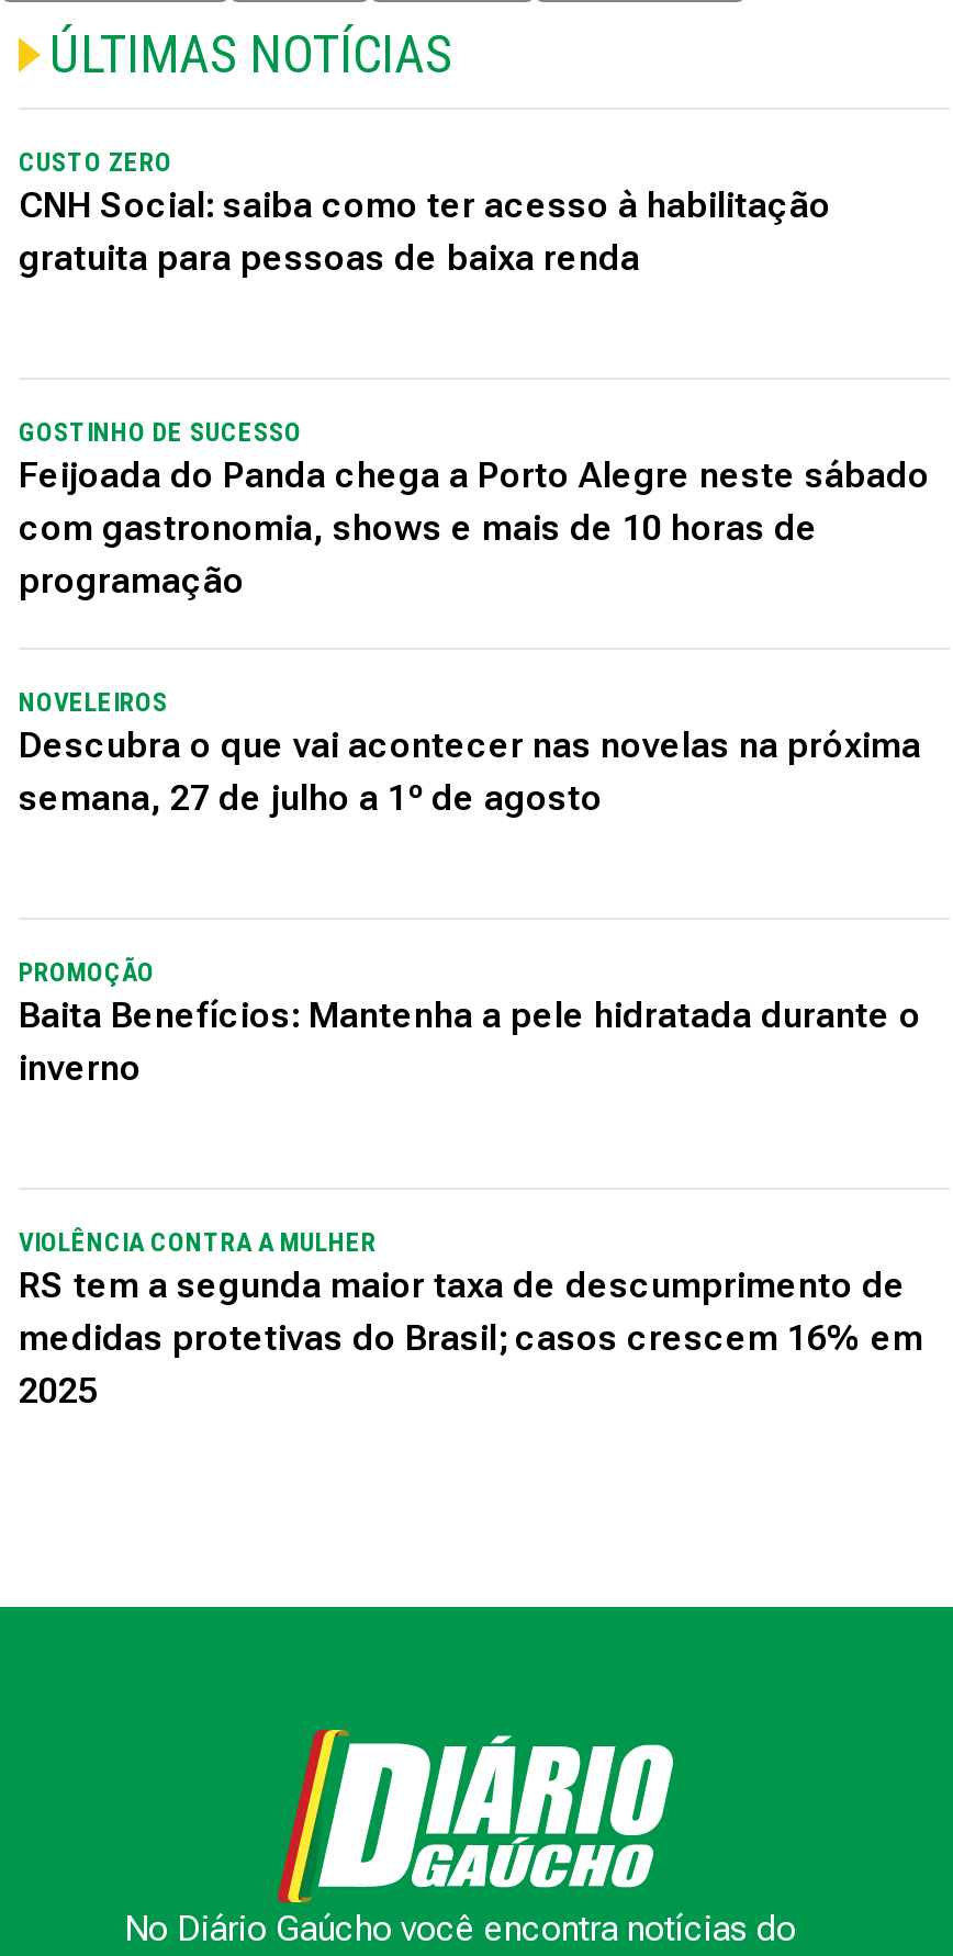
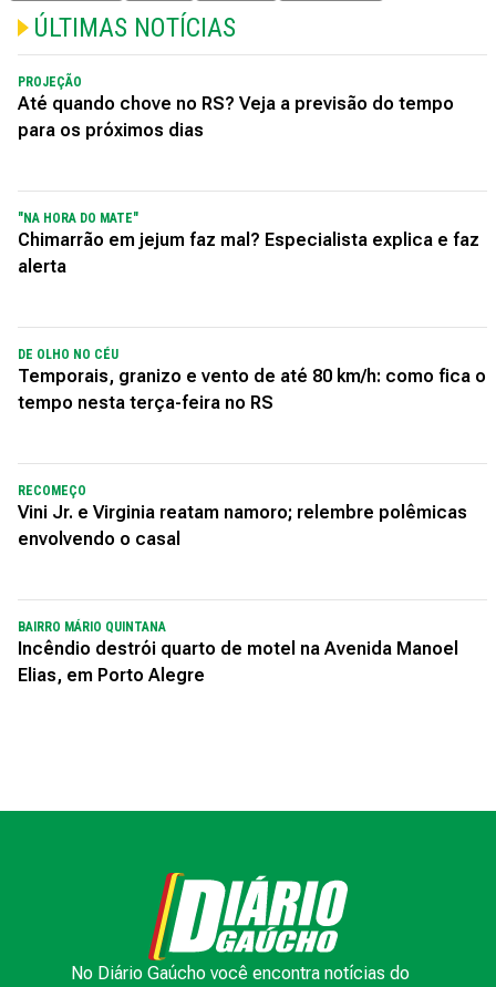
- CUSTO ZERO
- CNH Social: saiba como ter acesso à habilitação
- gratuita para pessoas de baixa renda
+ PROJEÇÃO
+ Até quando chove no RS? Veja a previsão do tempo
+ para os próximos dias

- GOSTINHO DE SUCESSO
- Feijoada do Panda chega a Porto Alegre neste sábado
- com gastronomia, shows e mais de 10 horas de
- programação
+ "NA HORA DO MATE"
+ Chimarrão em jejum faz mal? Especialista explica e faz
+ alerta

- NOVELEIROS
- Descubra o que vai acontecer nas novelas na próxima
- semana, 27 de julho a 1º de agosto
+ DE OLHO NO CÉU
+ Temporais, granizo e vento de até 80 km/h: como fica o
+ tempo nesta terça-feira no RS

- PROMOÇÃO
- Baita Benefícios: Mantenha a pele hidratada durante o
- inverno
+ RECOMEÇO
+ Vini Jr. e Virginia reatam namoro; relembre polêmicas
+ envolvendo o casal

- VIOLÊNCIA CONTRA A MULHER
- RS tem a segunda maior taxa de descumprimento de
- medidas protetivas do Brasil; casos crescem 16% em
- 2025
+ BAIRRO MÁRIO QUINTANA
+ Incêndio destrói quarto de motel na Avenida Manoel
+ Elias, em Porto Alegre
